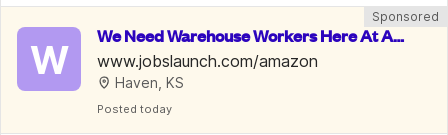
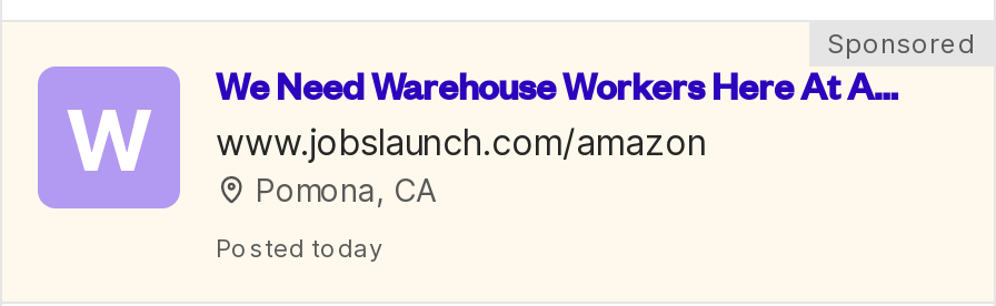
- Haven, KS
+ Pomona, CA
